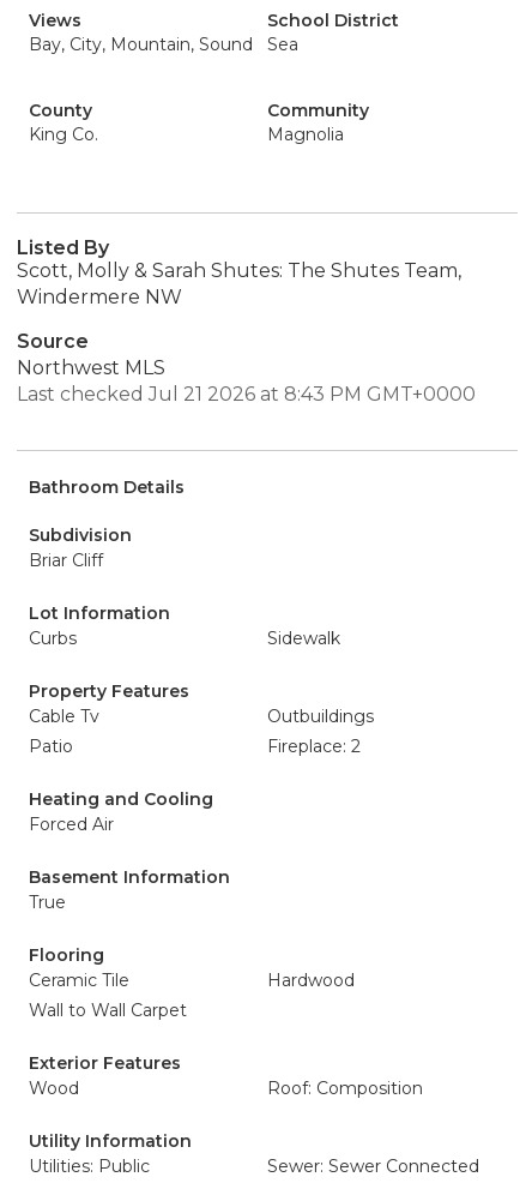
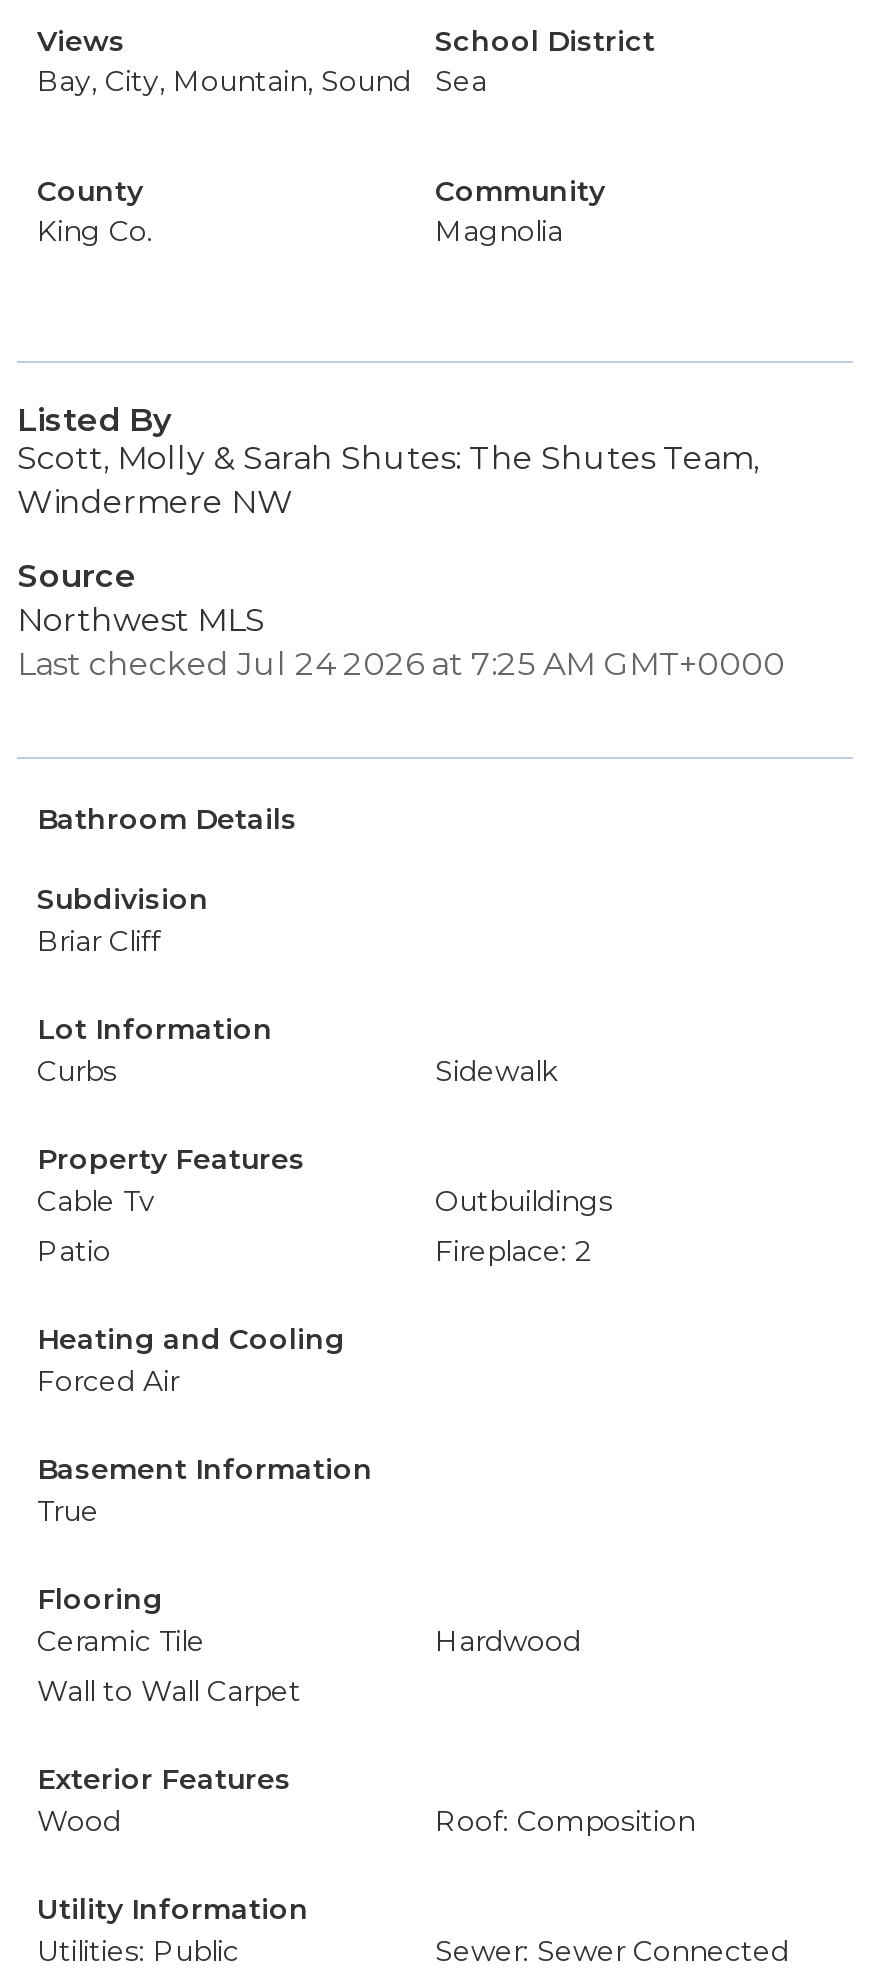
- Last checked Jul 21 2026 at 8:43 PM GMT+0000
+ Last checked Jul 24 2026 at 7:25 AM GMT+0000
